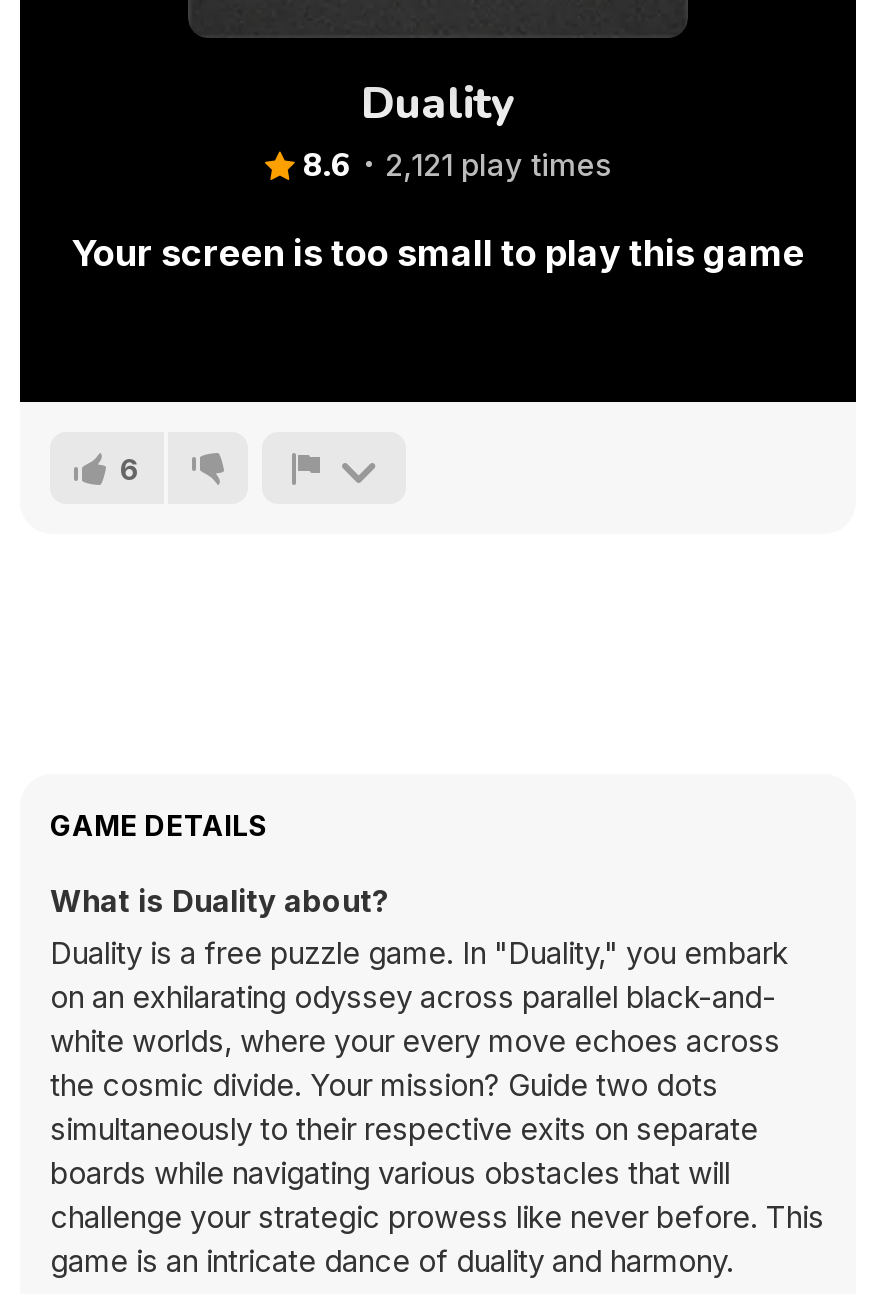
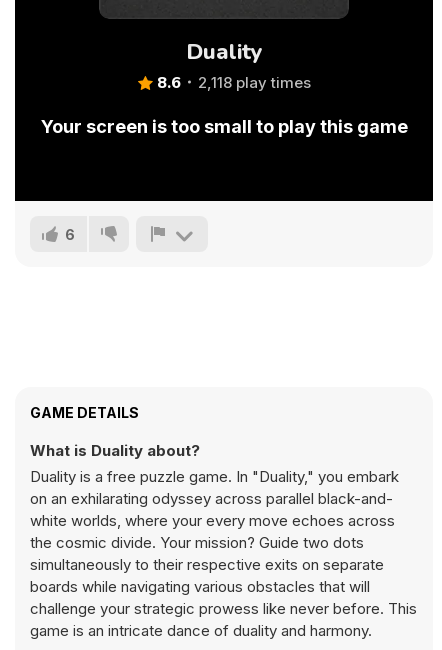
- 8.6 2,121 play times
+ 8.6 2,118 play times
